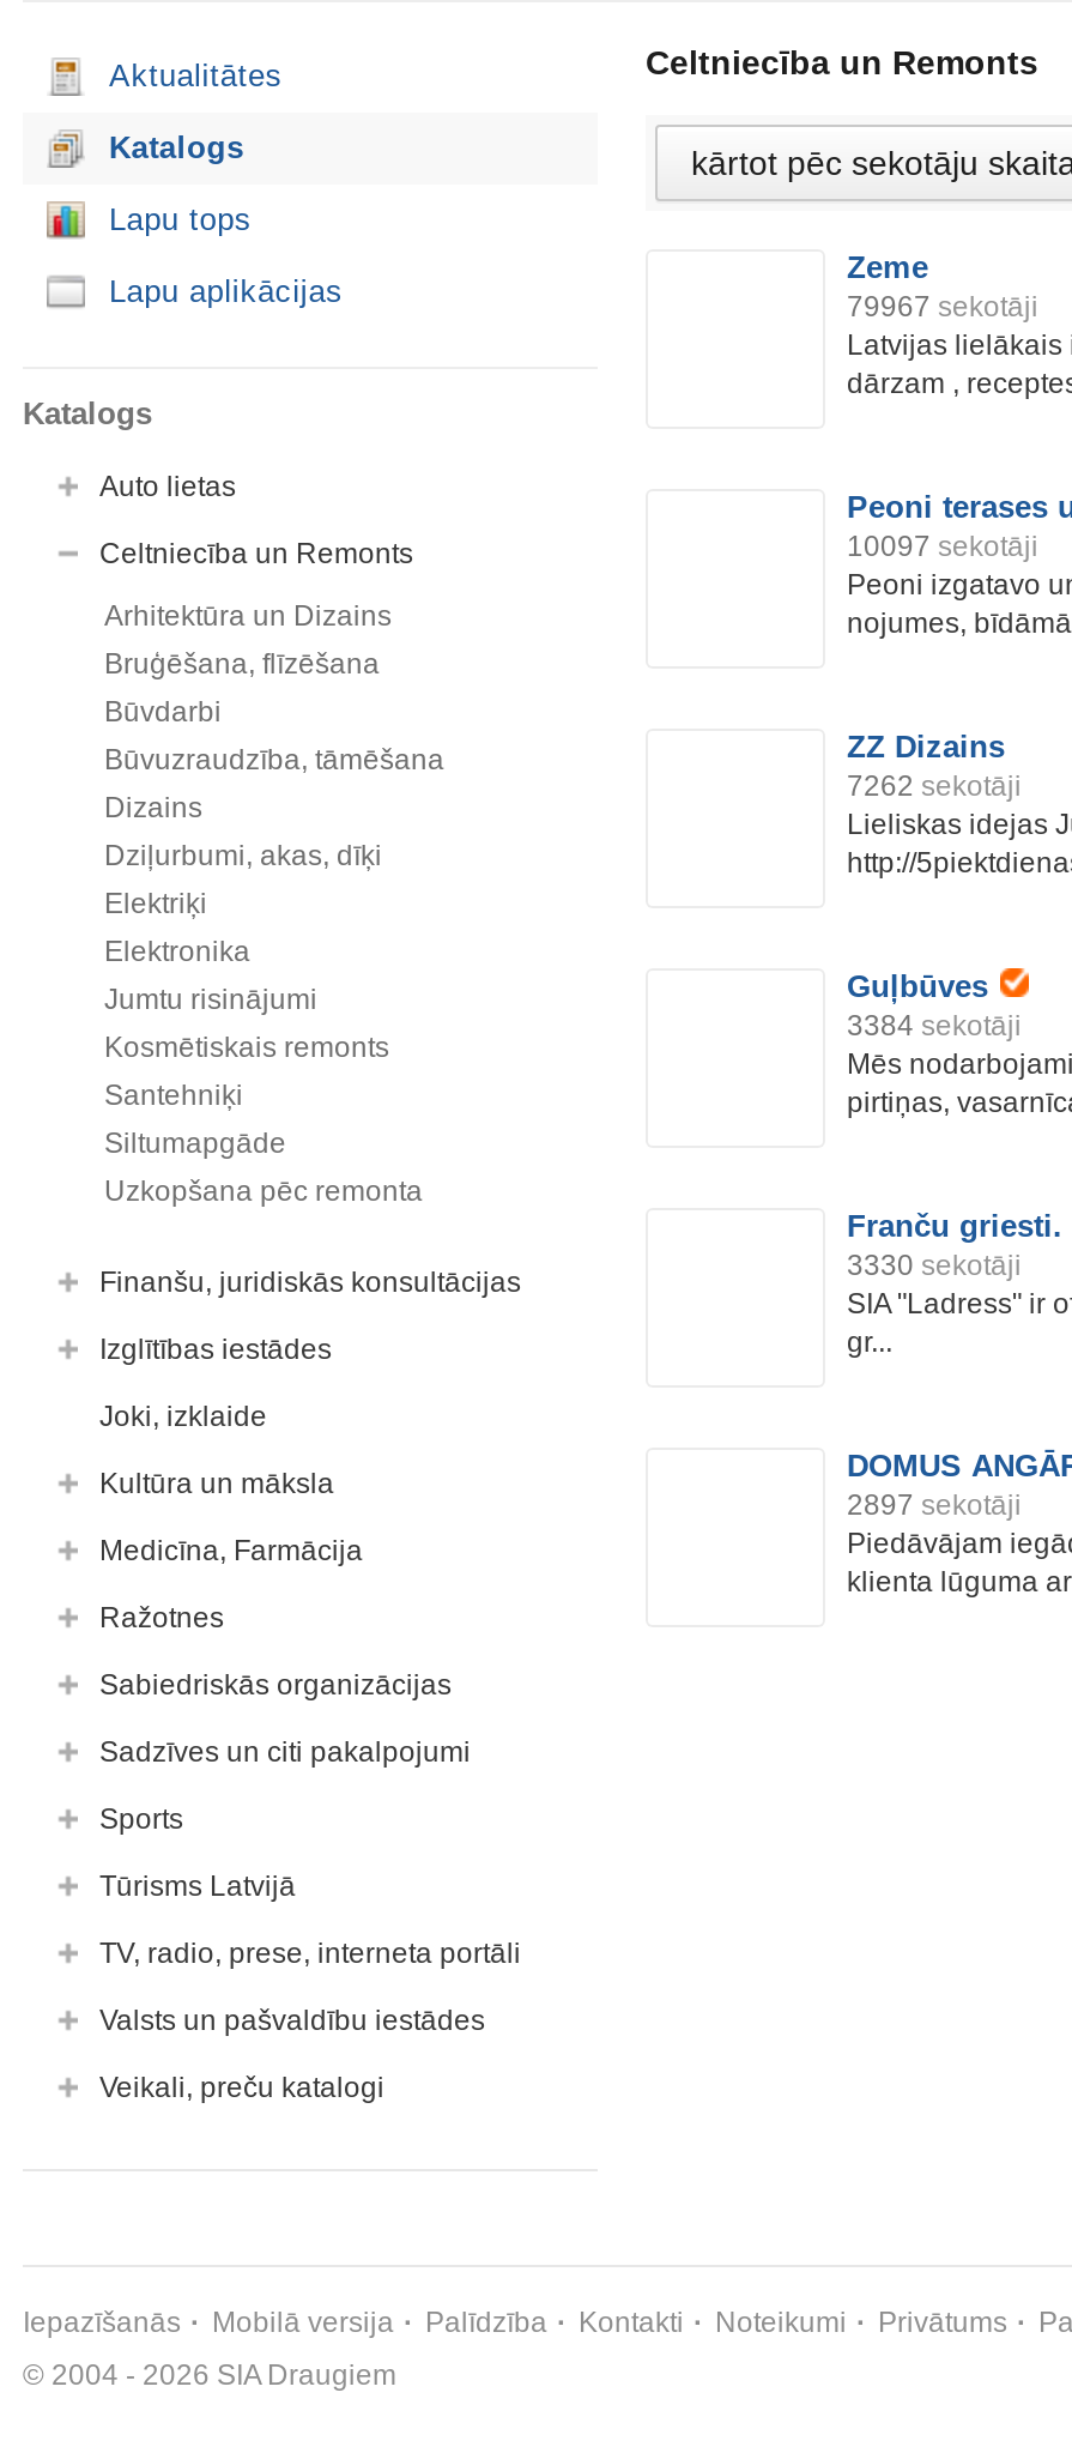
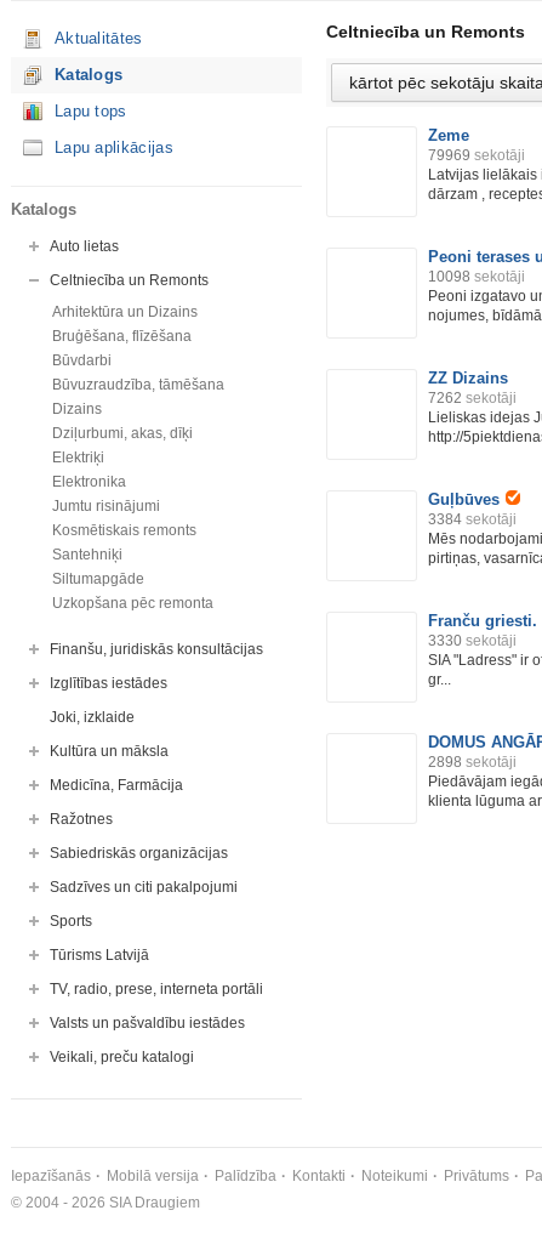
- 79967 sekotāji
+ 79969 sekotāji

- 10097 sekotāji
+ 10098 sekotāji

- 2897 sekotāji
+ 2898 sekotāji
